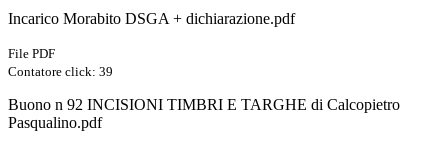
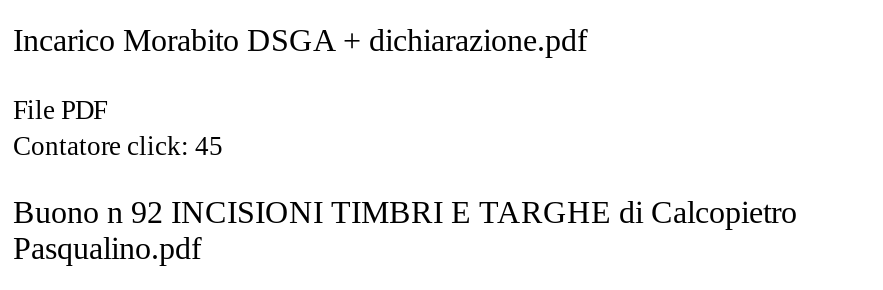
- Contatore click: 39
+ Contatore click: 45
